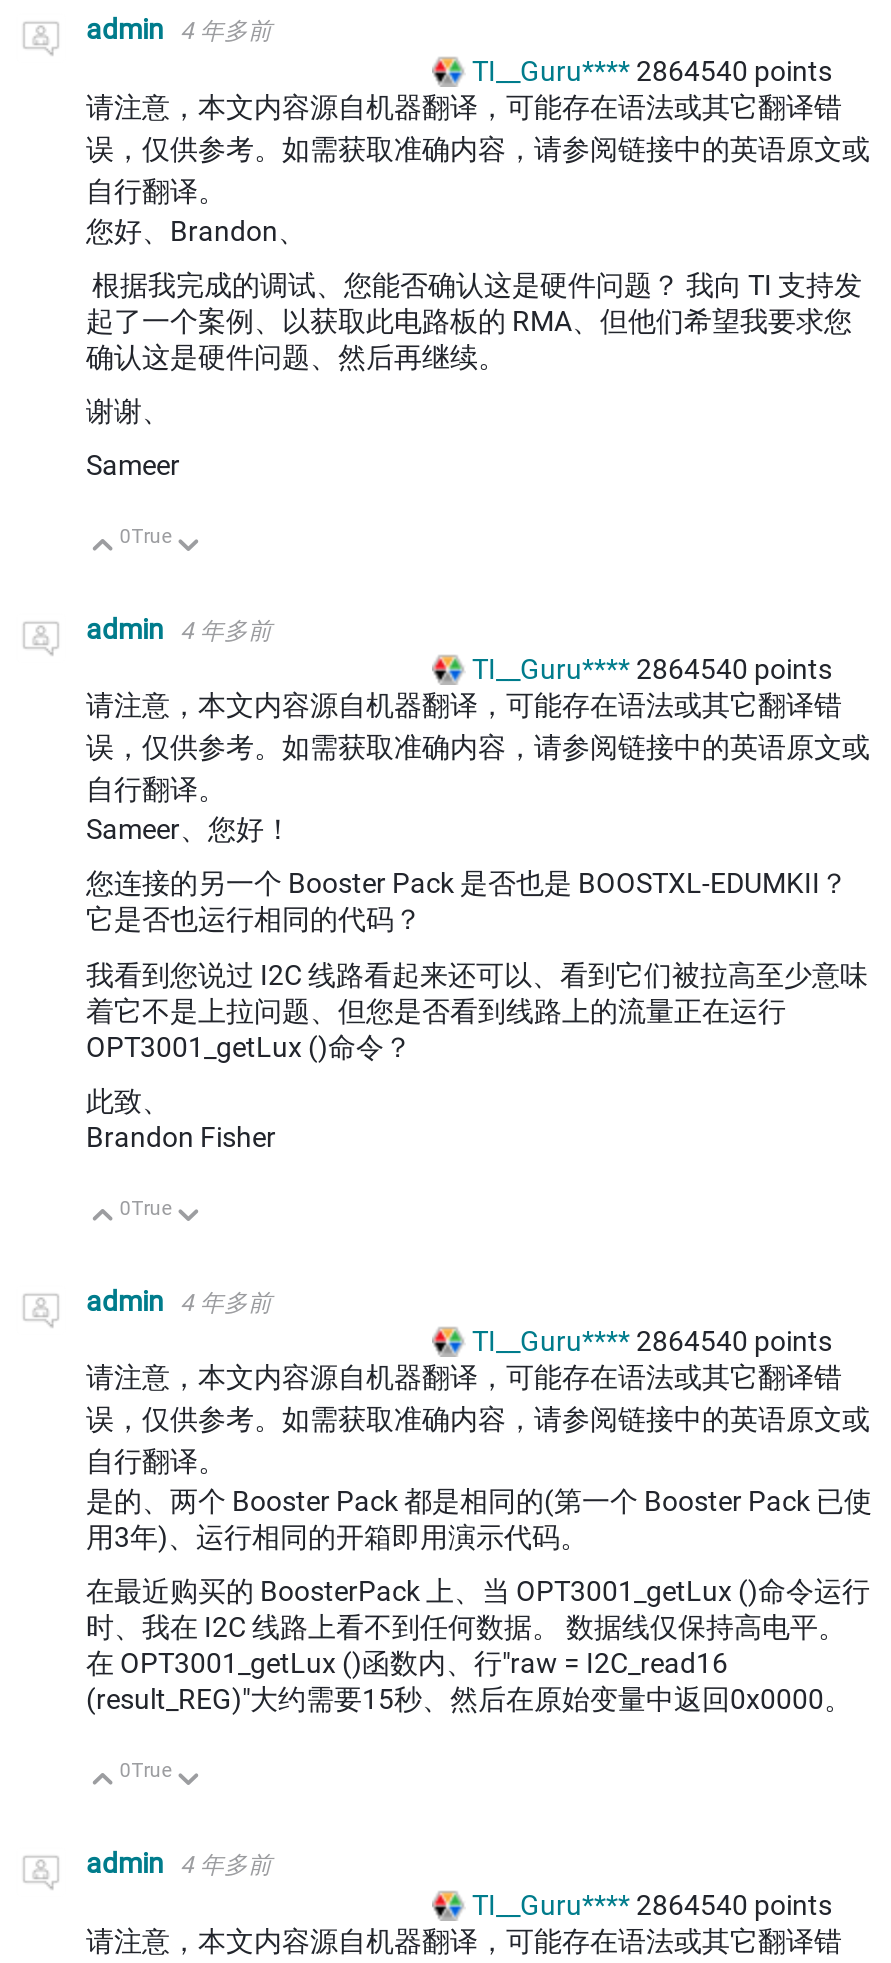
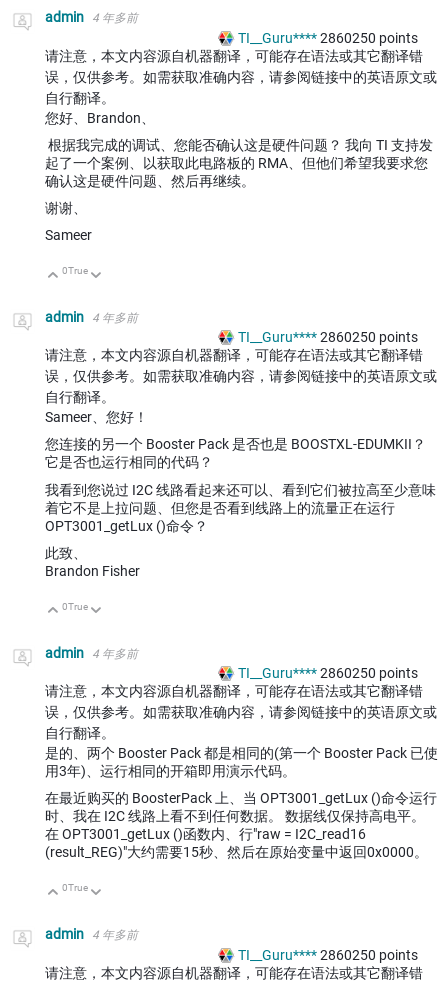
- TI__Guru**** 2864540 points
+ TI__Guru**** 2860250 points

- TI__Guru**** 2864540 points
+ TI__Guru**** 2860250 points

- TI__Guru**** 2864540 points
+ TI__Guru**** 2860250 points

- TI__Guru**** 2864540 points
+ TI__Guru**** 2860250 points
